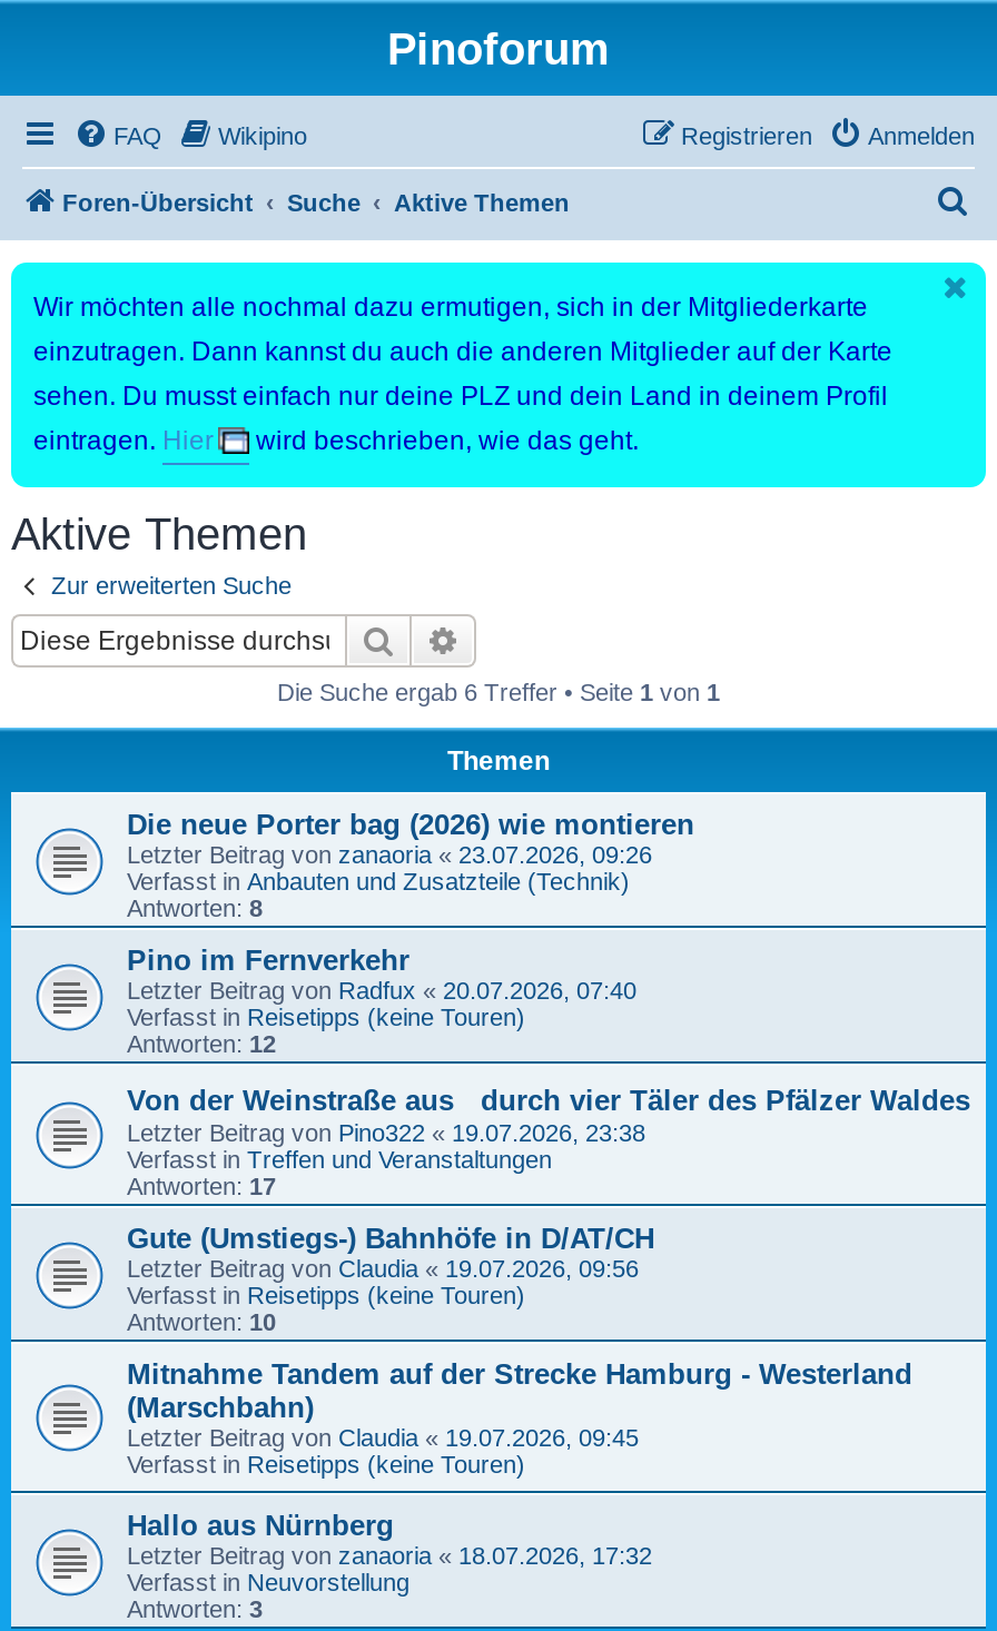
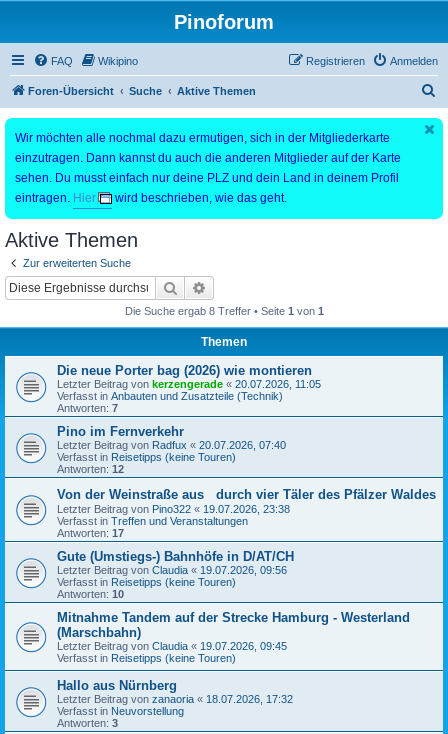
- Die Suche ergab 6 Treffer • Seite 1 von 1
+ Die Suche ergab 8 Treffer • Seite 1 von 1

- Letzter Beitrag von zanaoria «23.07.2026, 09:26
+ Letzter Beitrag von kerzengerade «20.07.2026, 11:05

- Antworten: 8
+ Antworten: 7
